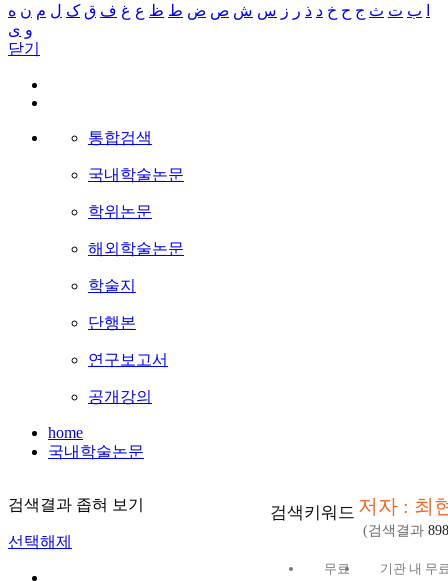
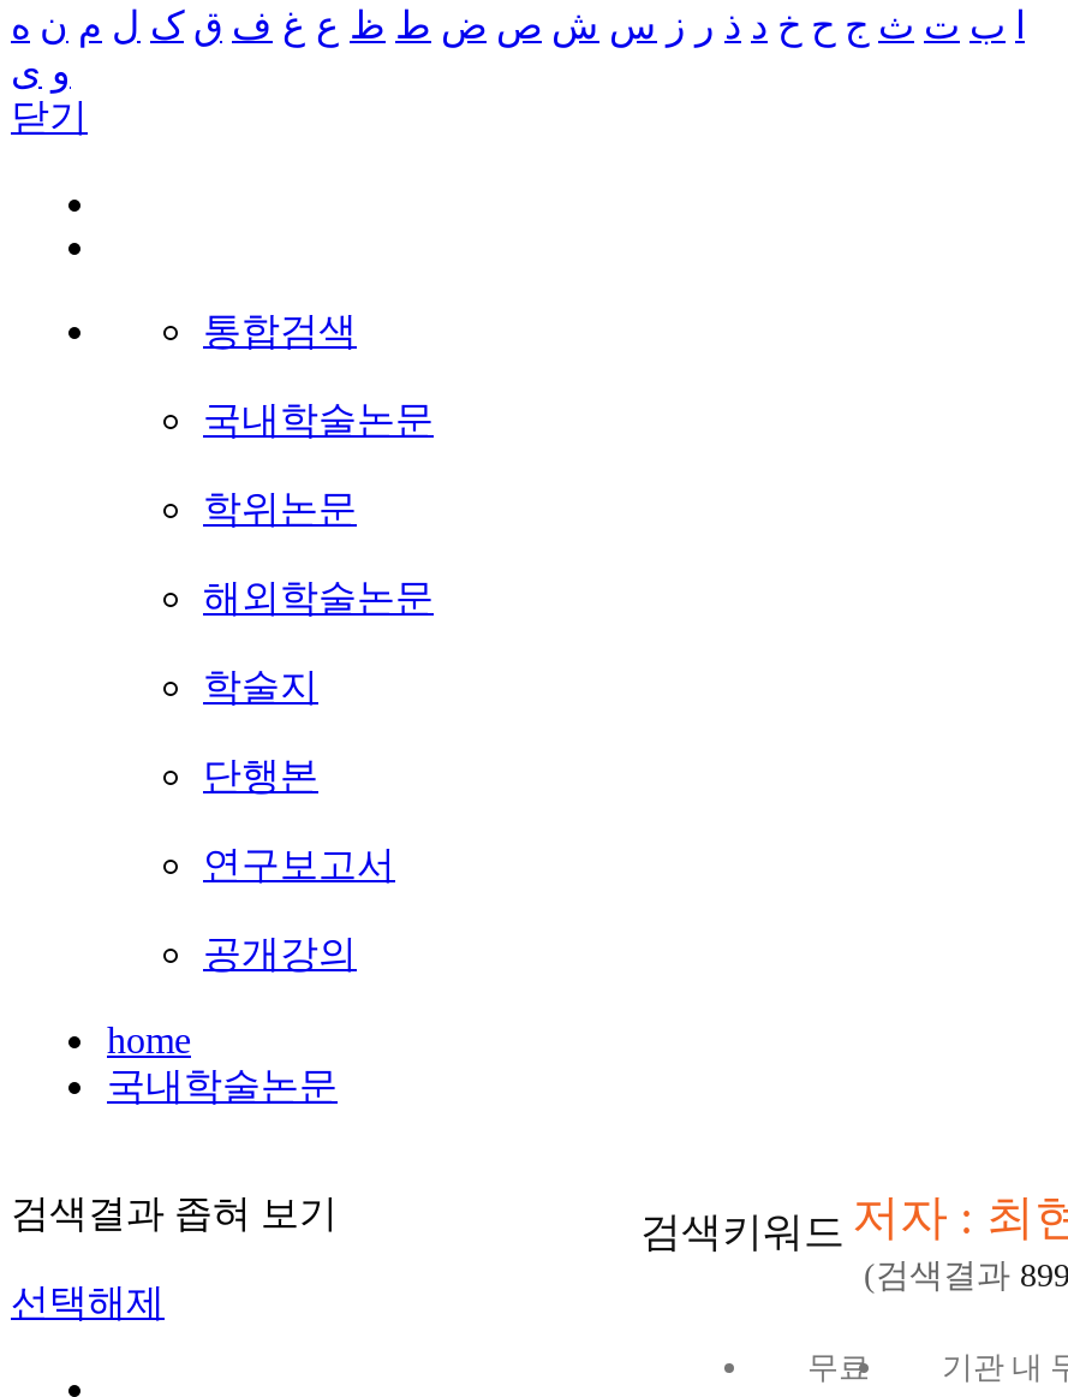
- (검색결과 898
+ (검색결과 899
